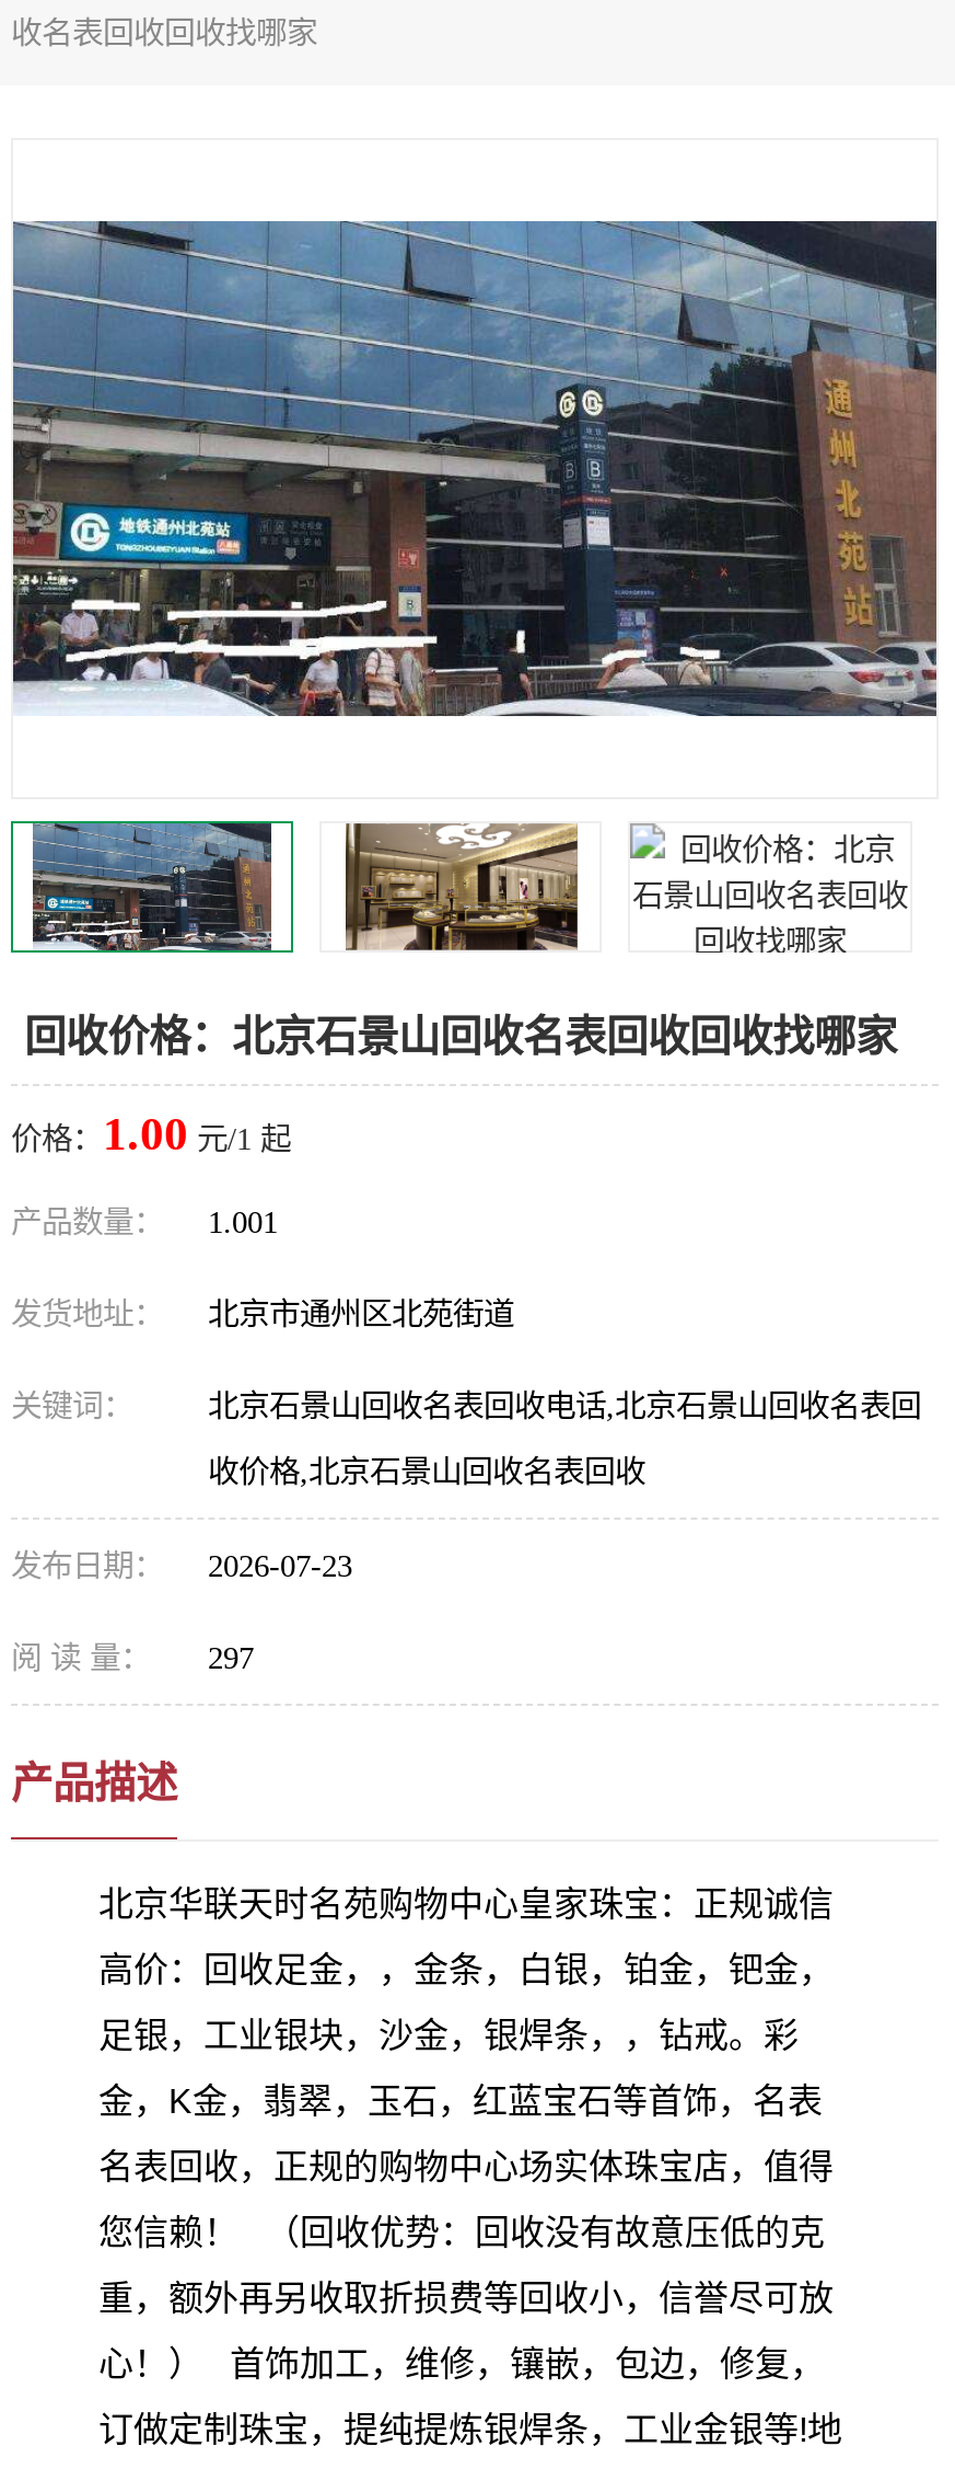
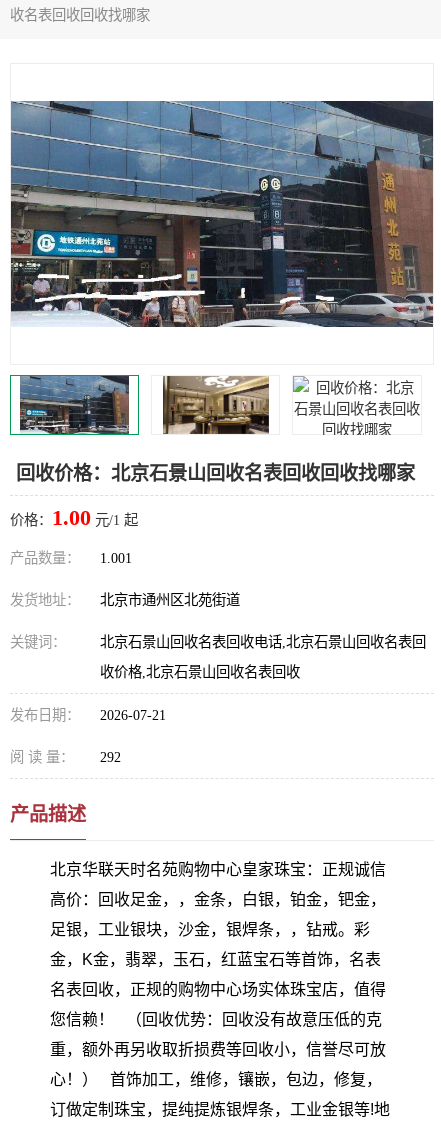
- 发布日期： 2026-07-23
+ 发布日期： 2026-07-21

- 阅 读 量： 297
+ 阅 读 量： 292
